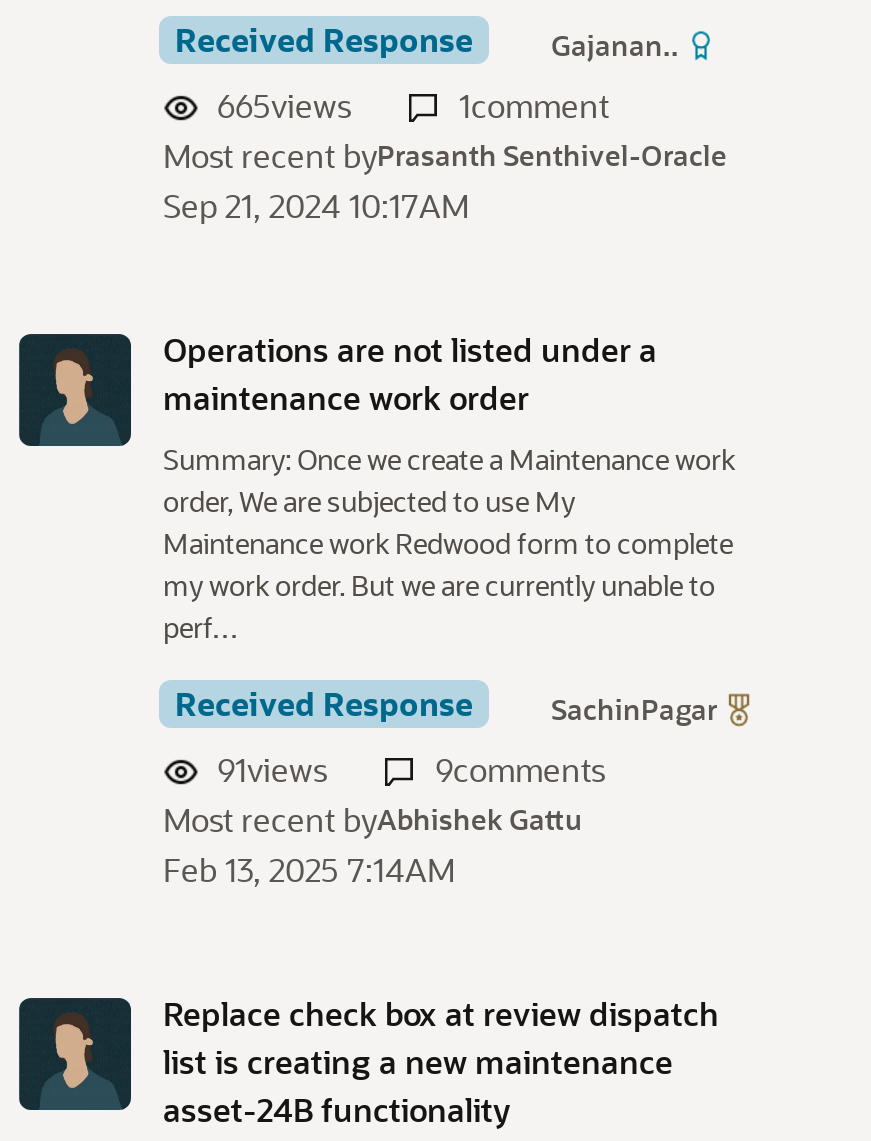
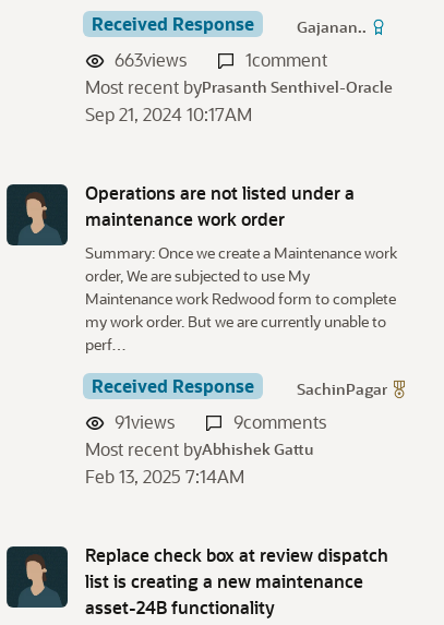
- 665views
+ 663views
